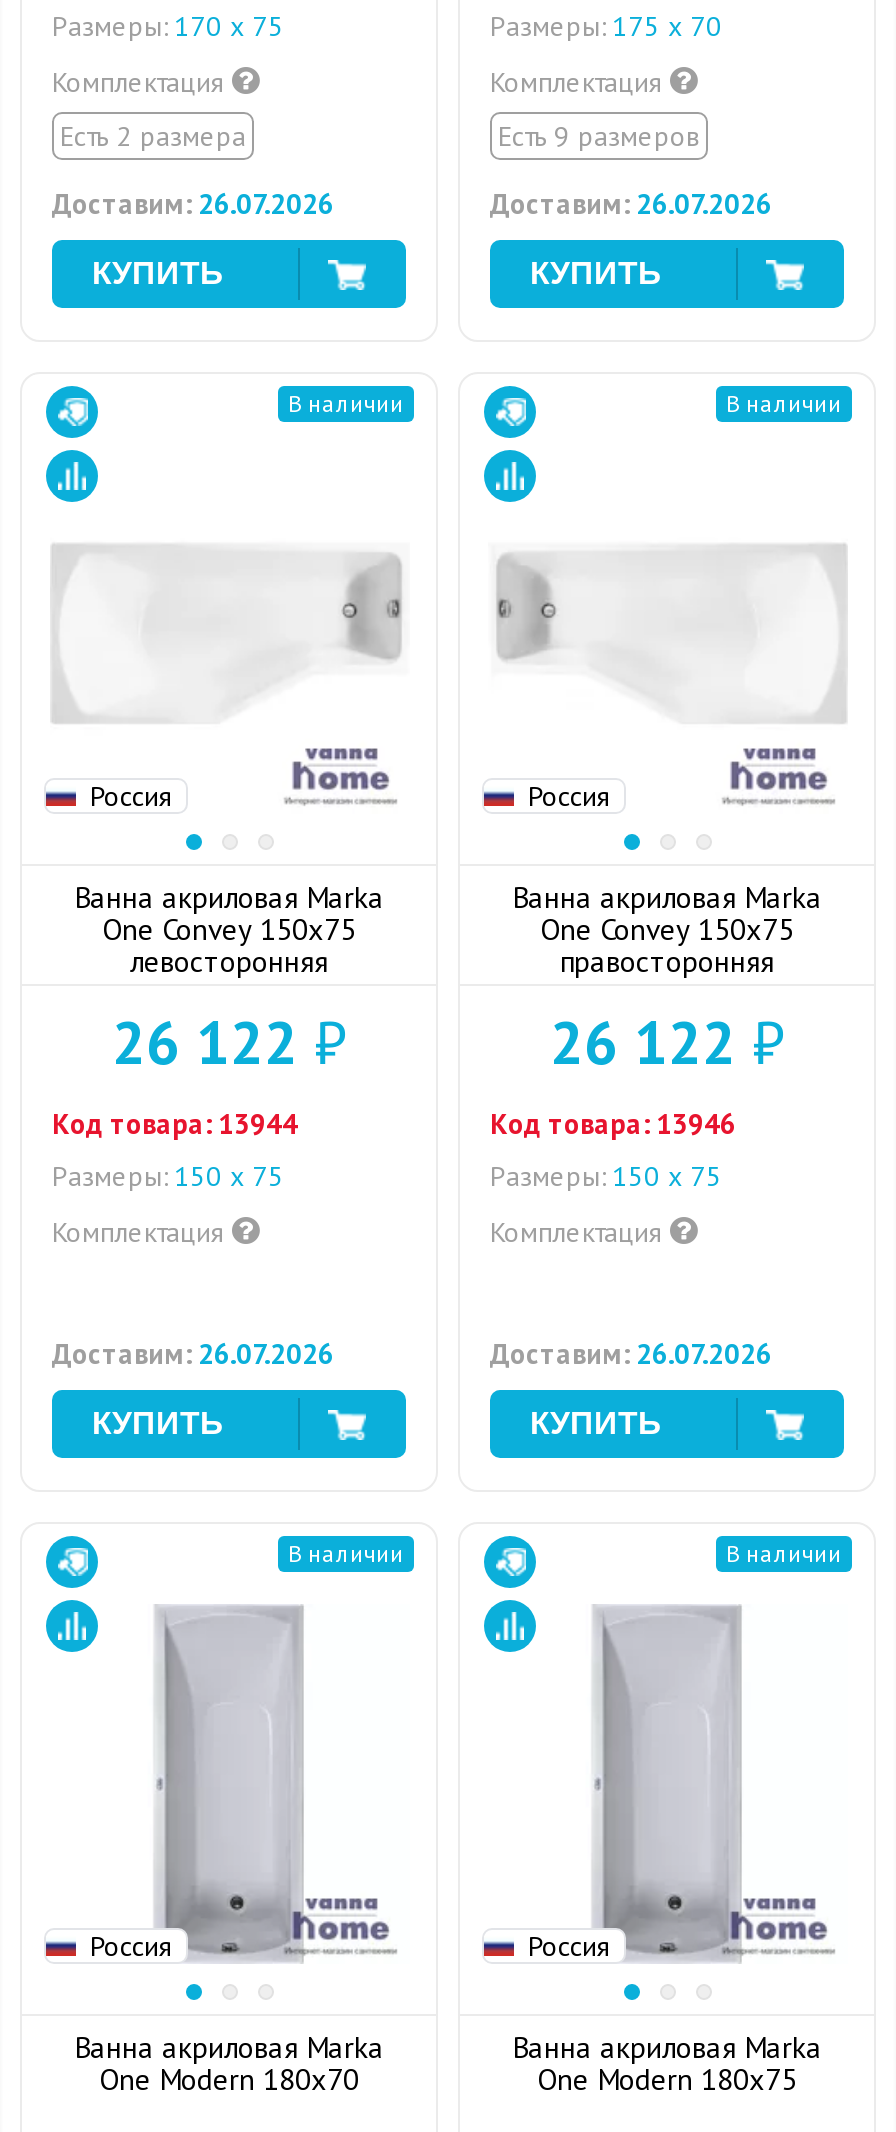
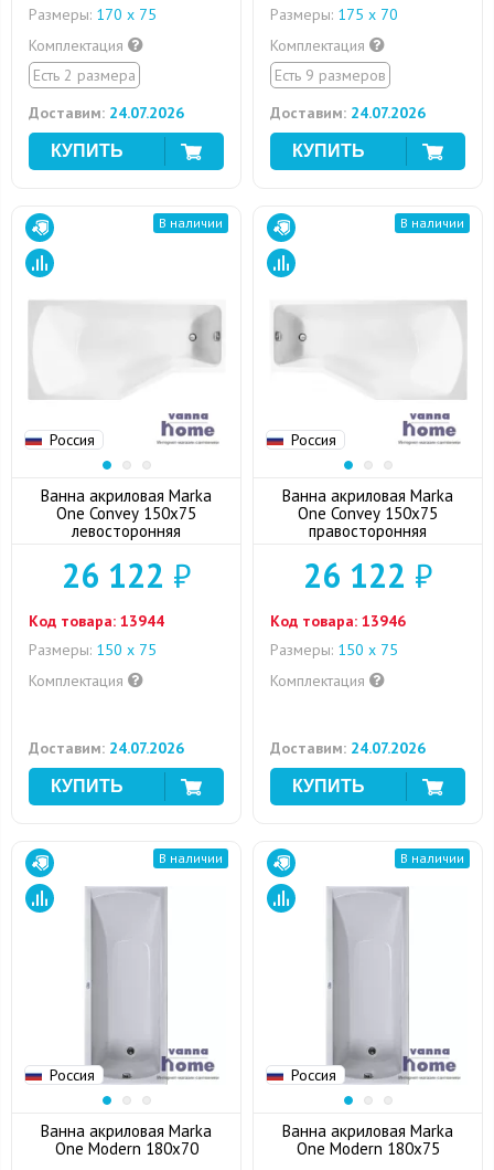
- Доставим: 26.07.2026
+ Доставим: 24.07.2026

- Доставим: 26.07.2026
+ Доставим: 24.07.2026

- Доставим: 26.07.2026
+ Доставим: 24.07.2026

- Доставим: 26.07.2026
+ Доставим: 24.07.2026
